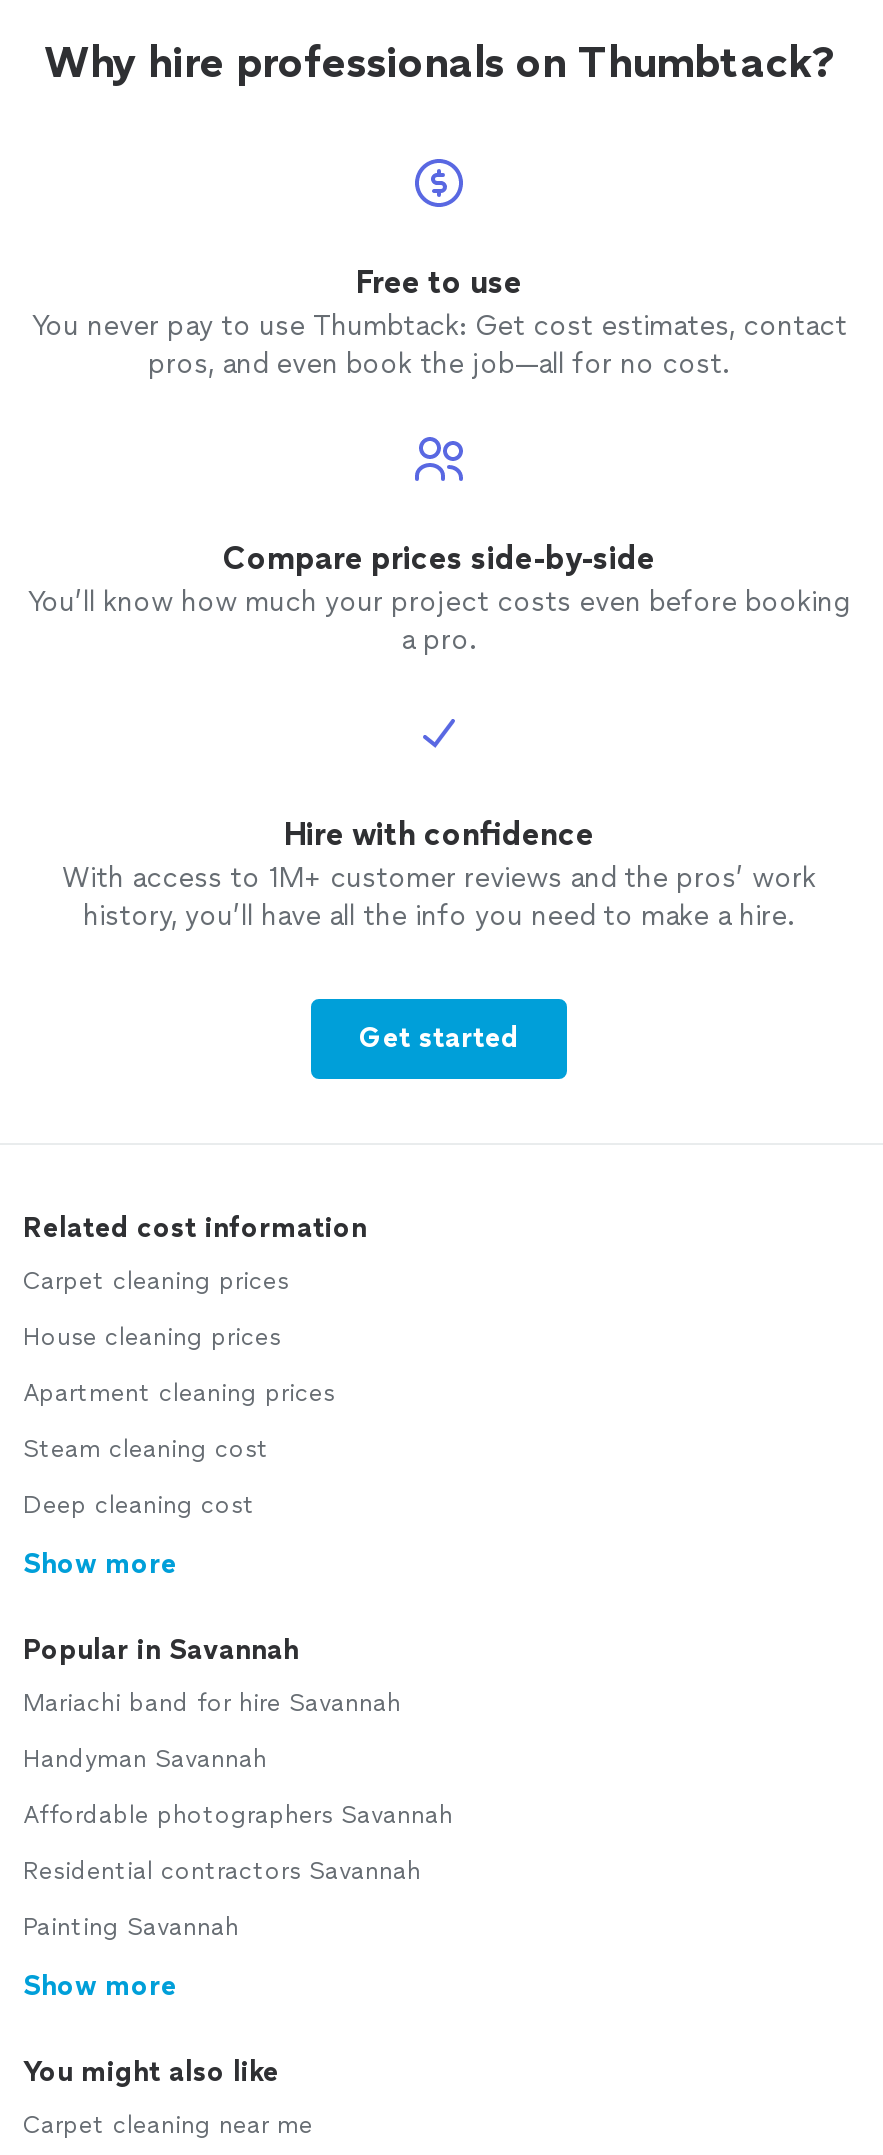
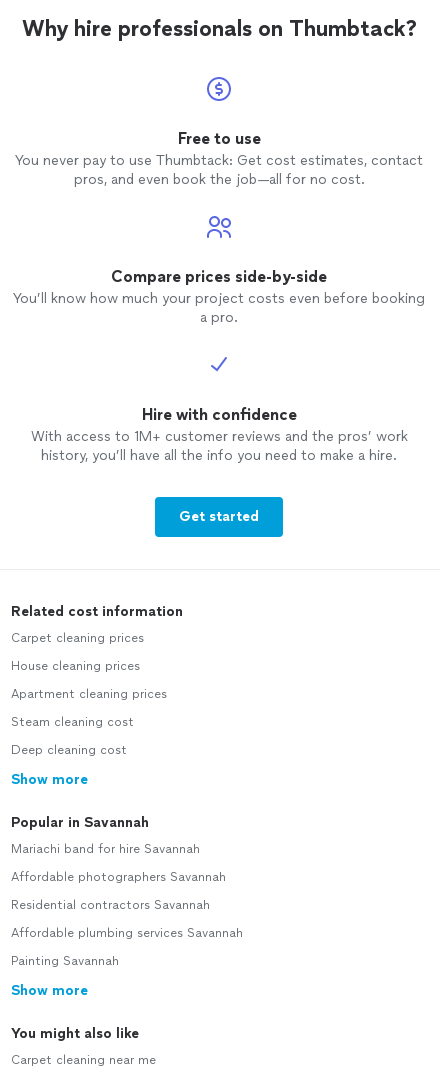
- Handyman Savannah

moved up: Affordable photographers Savannah | Residential contractors Savannah

+ Affordable plumbing services Savannah
